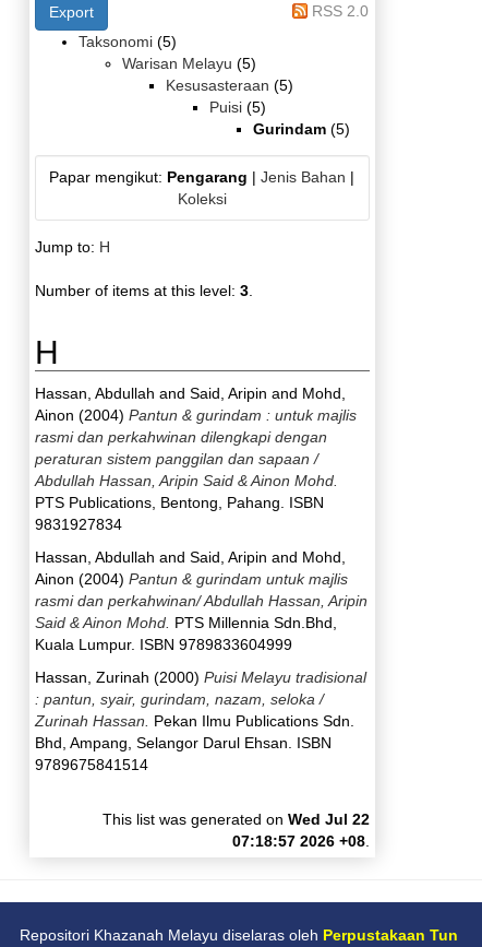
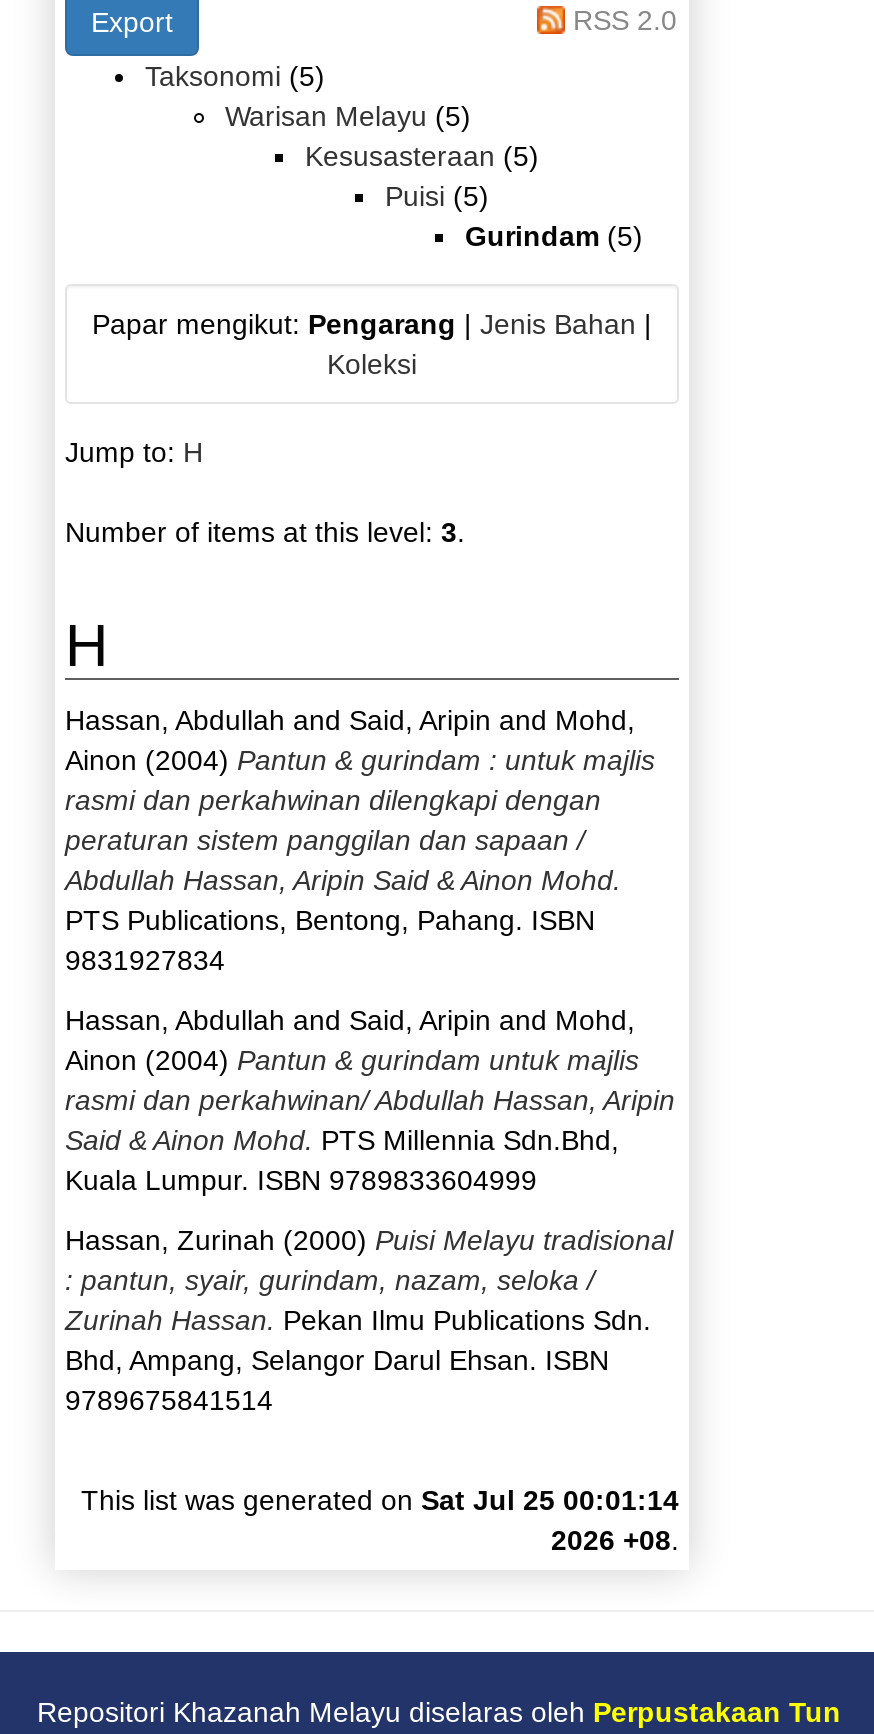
- This list was generated on Wed Jul 22
- 07:18:57 2026 +08.
+ This list was generated on Sat Jul 25 00:01:14
+ 2026 +08.
